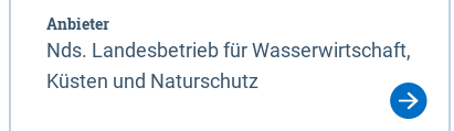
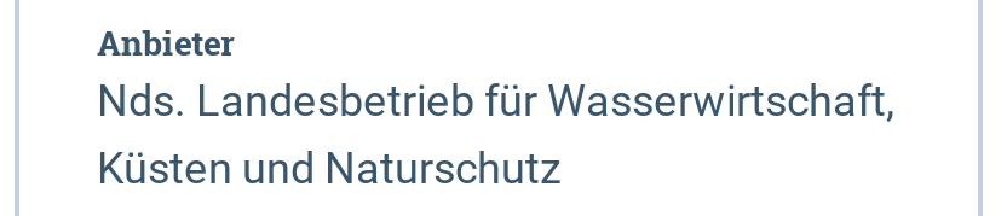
- [image]
